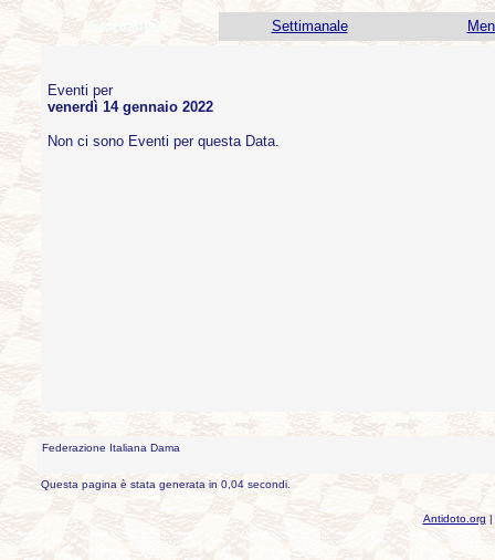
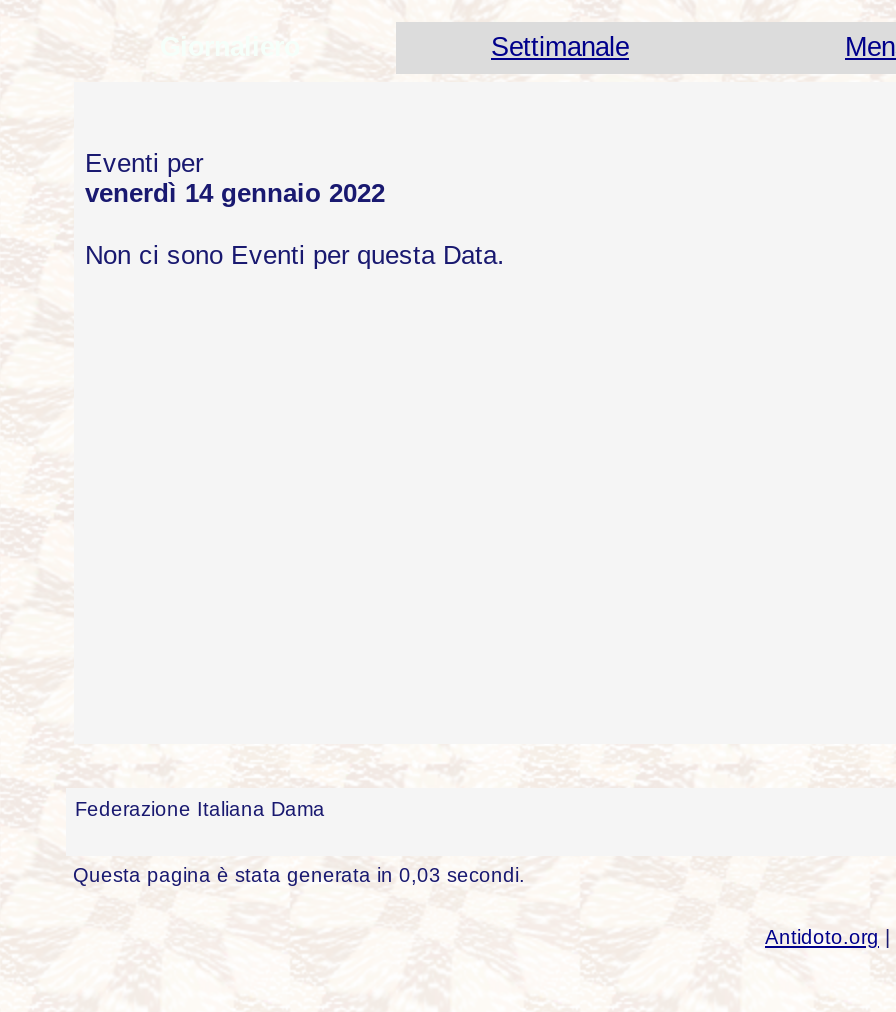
- Questa pagina è stata generata in 0,04 secondi.
+ Questa pagina è stata generata in 0,03 secondi.
